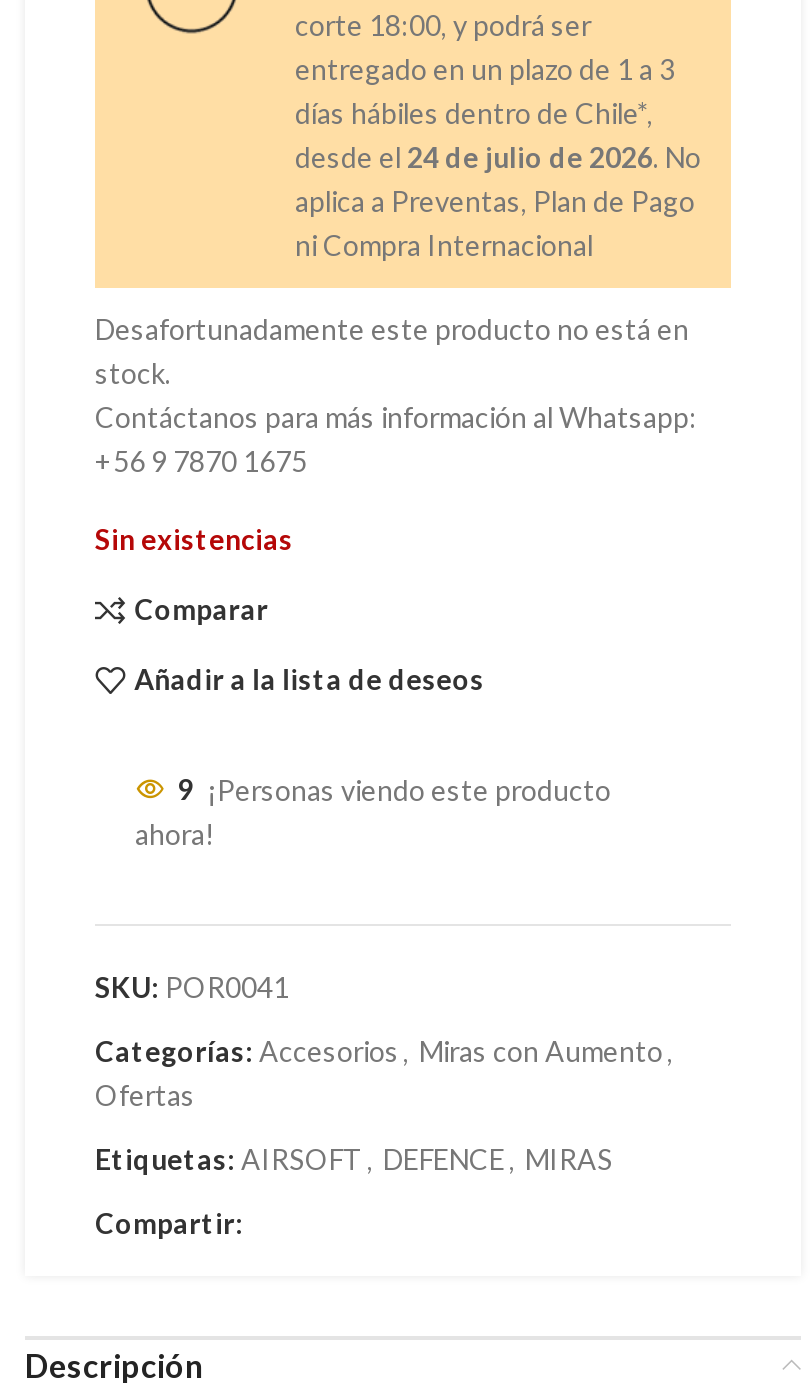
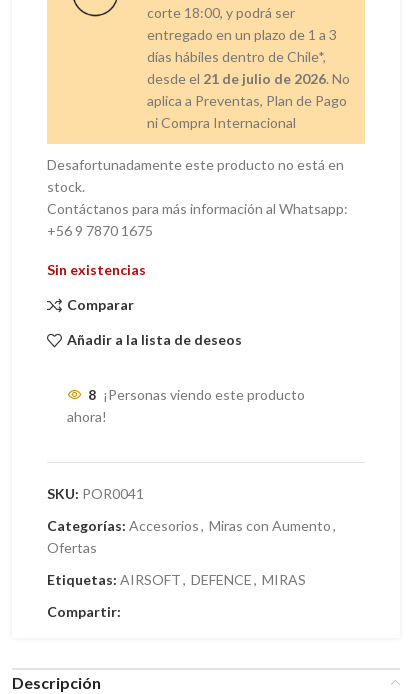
- desde el 24 de julio de 2026. No
+ desde el 21 de julio de 2026. No

- 9 ¡Personas viendo este producto
+ 8 ¡Personas viendo este producto
